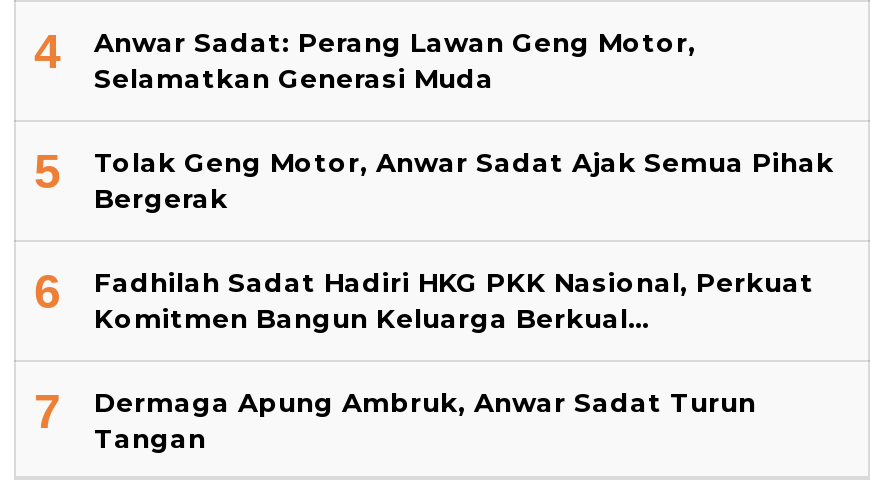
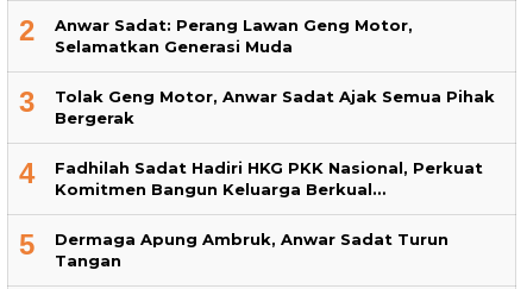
- 4 Anwar Sadat: Perang Lawan Geng Motor, Selamatkan Generasi Muda
+ 2 Anwar Sadat: Perang Lawan Geng Motor, Selamatkan Generasi Muda

- 5 Tolak Geng Motor, Anwar Sadat Ajak Semua Pihak Bergerak
+ 3 Tolak Geng Motor, Anwar Sadat Ajak Semua Pihak Bergerak

- 6 Fadhilah Sadat Hadiri HKG PKK Nasional, Perkuat Komitmen Bangun Keluarga Berkual…
+ 4 Fadhilah Sadat Hadiri HKG PKK Nasional, Perkuat Komitmen Bangun Keluarga Berkual…

- 7 Dermaga Apung Ambruk, Anwar Sadat Turun Tangan
+ 5 Dermaga Apung Ambruk, Anwar Sadat Turun Tangan
